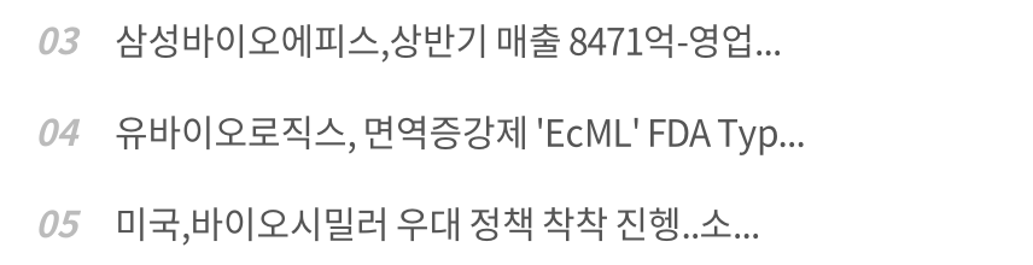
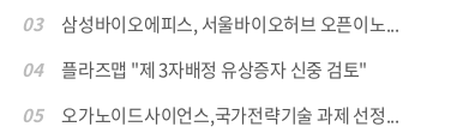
- 삼성바이오에피스,상반기 매출 8471억-영업...
+ 삼성바이오에피스, 서울바이오허브 오픈이노...

- 유바이오로직스, 면역증강제 'EcML' FDA Typ...
+ 플라즈맵 "제 3자배정 유상증자 신중 검토"

- 미국,바이오시밀러 우대 정책 착착 진헹..소...
+ 오가노이드사이언스,국가전략기술 과제 선정...
